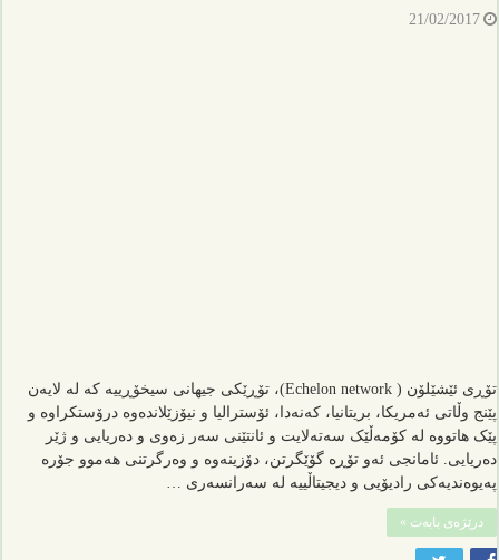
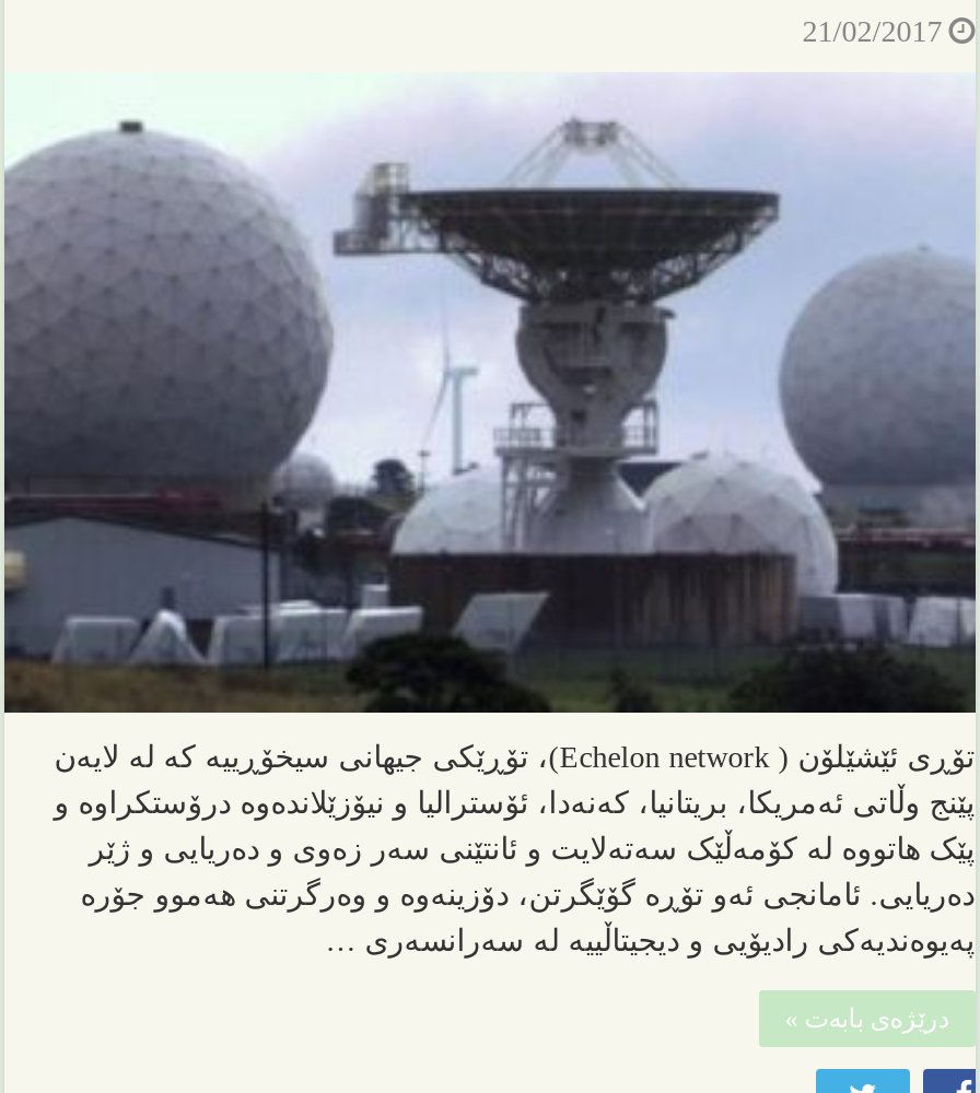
+ [image]
